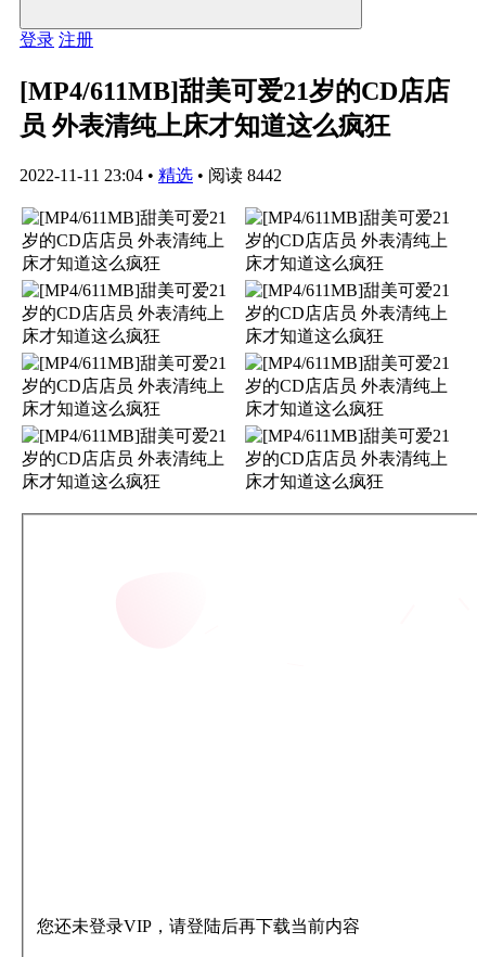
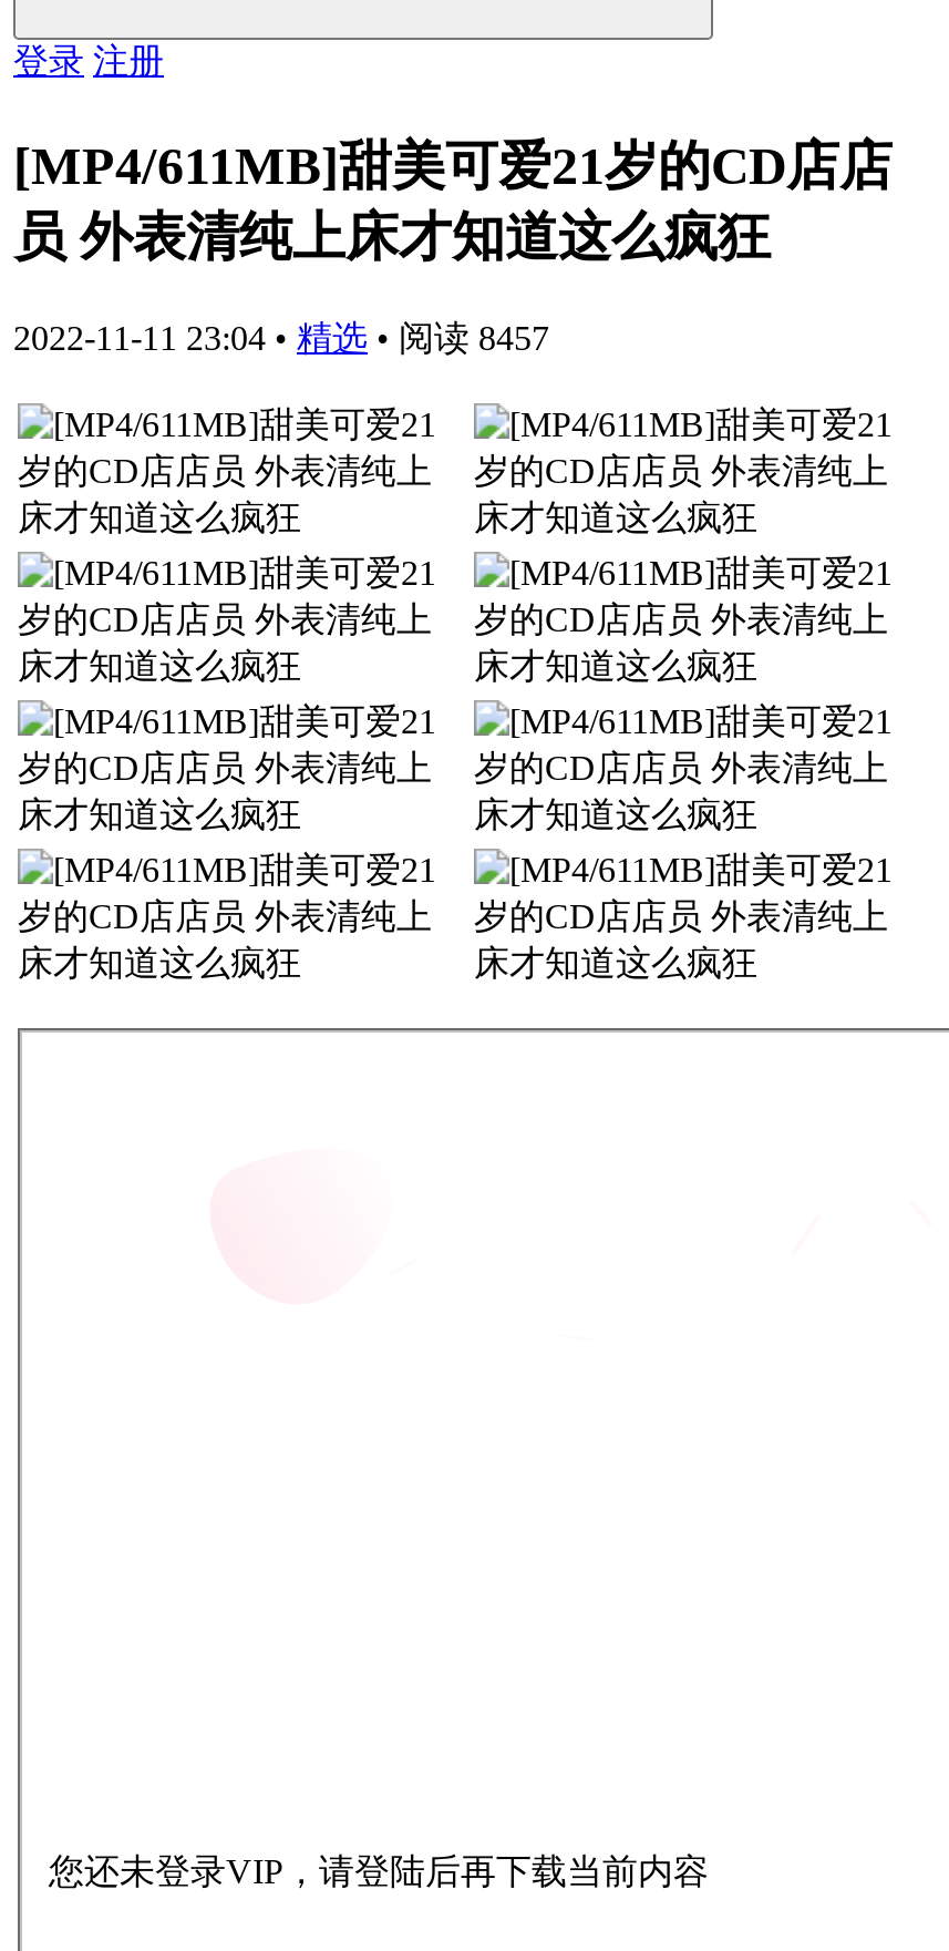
- 2022-11-11 23:04 • 精选 • 阅读 8442
+ 2022-11-11 23:04 • 精选 • 阅读 8457
